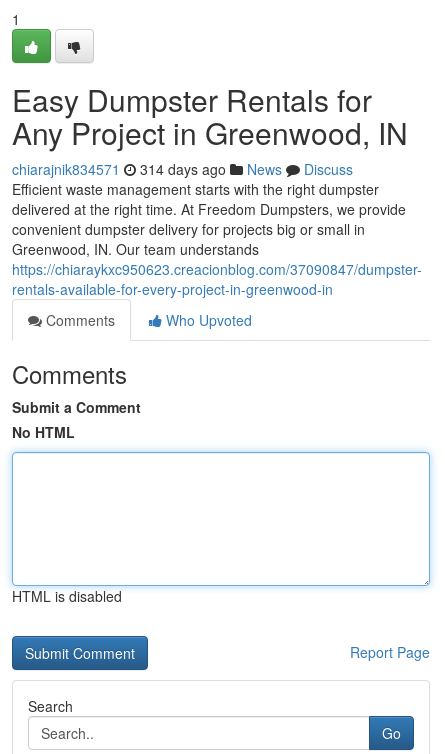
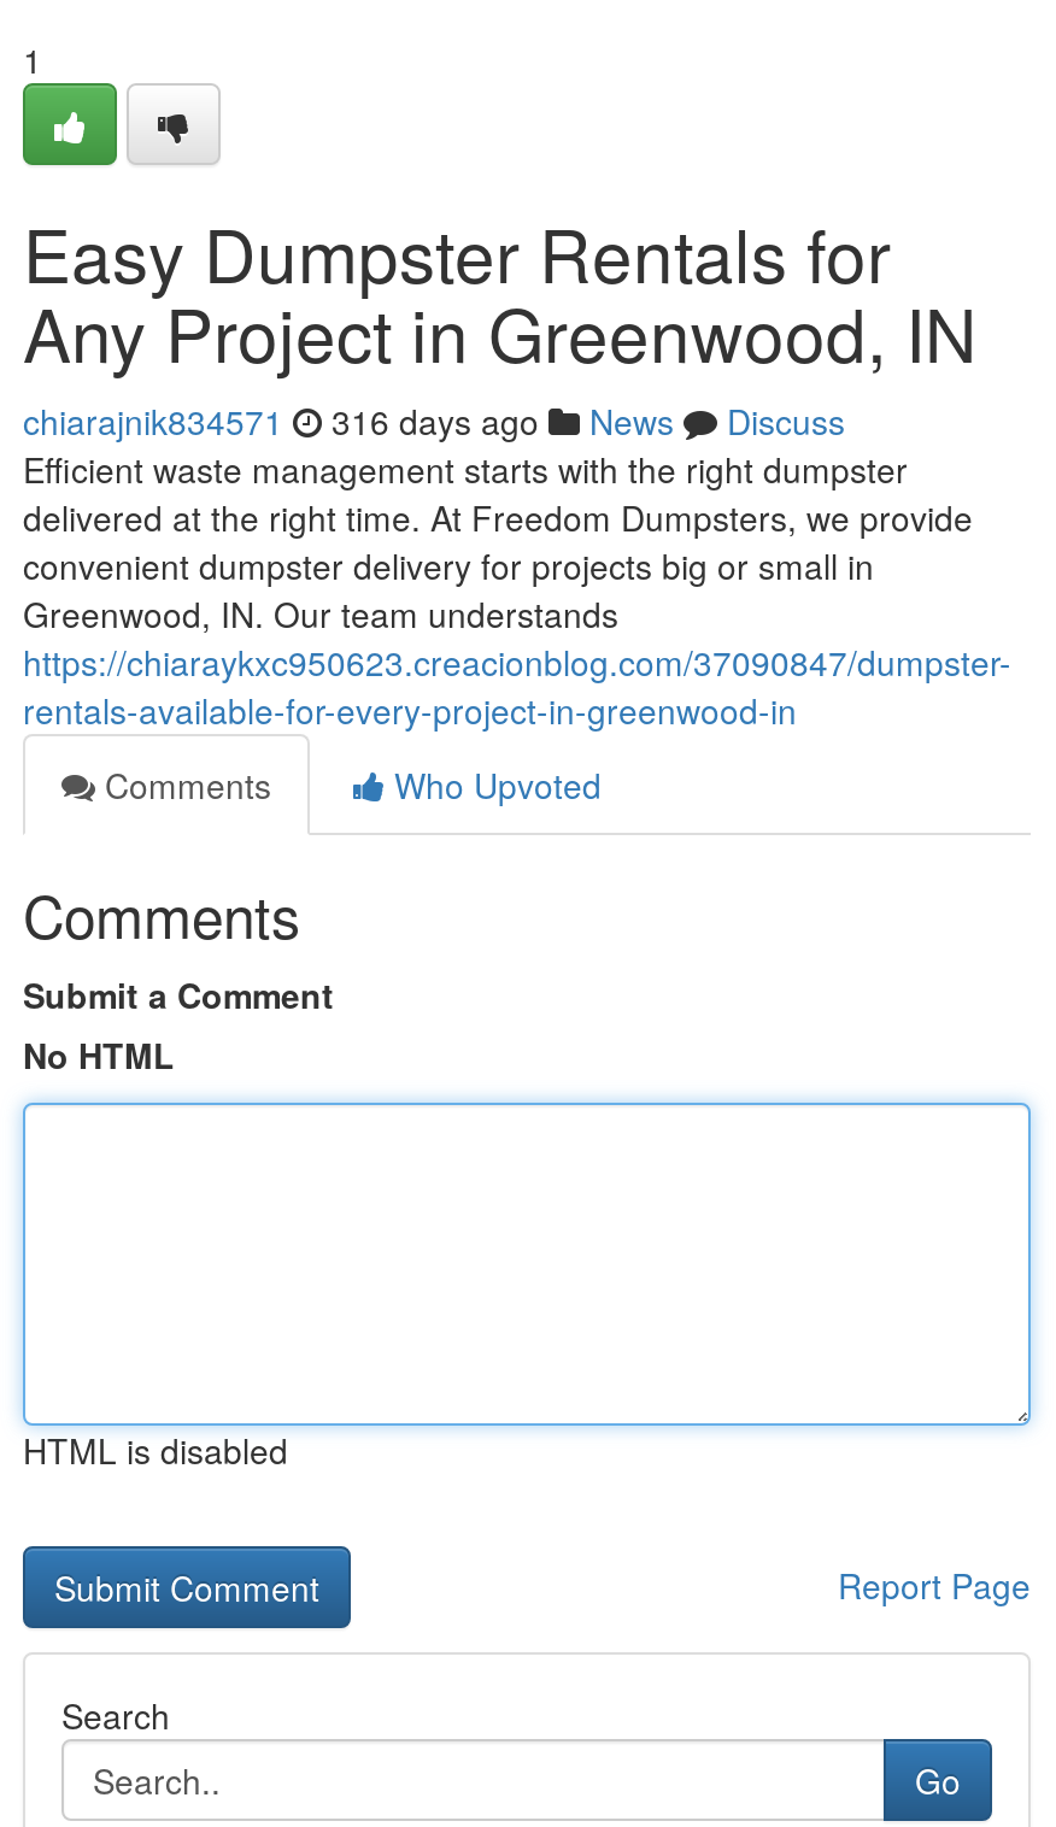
- chiarajnik834571 314 days ago News Discuss
+ chiarajnik834571 316 days ago News Discuss
